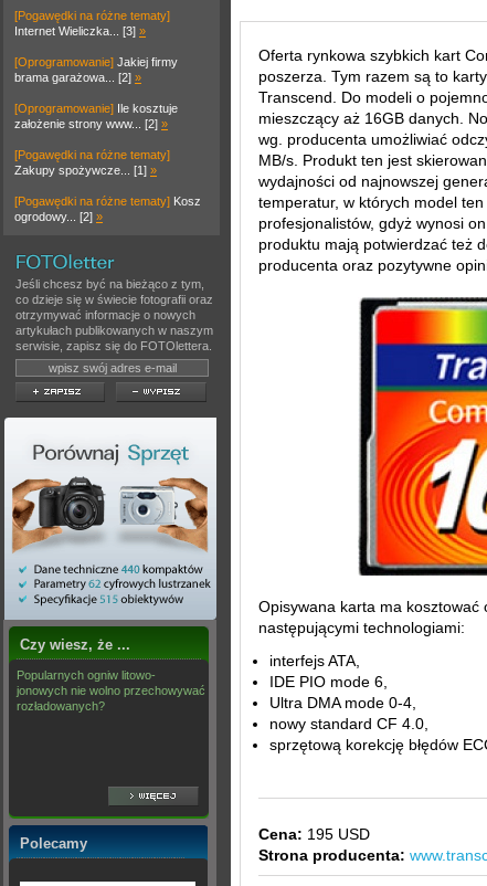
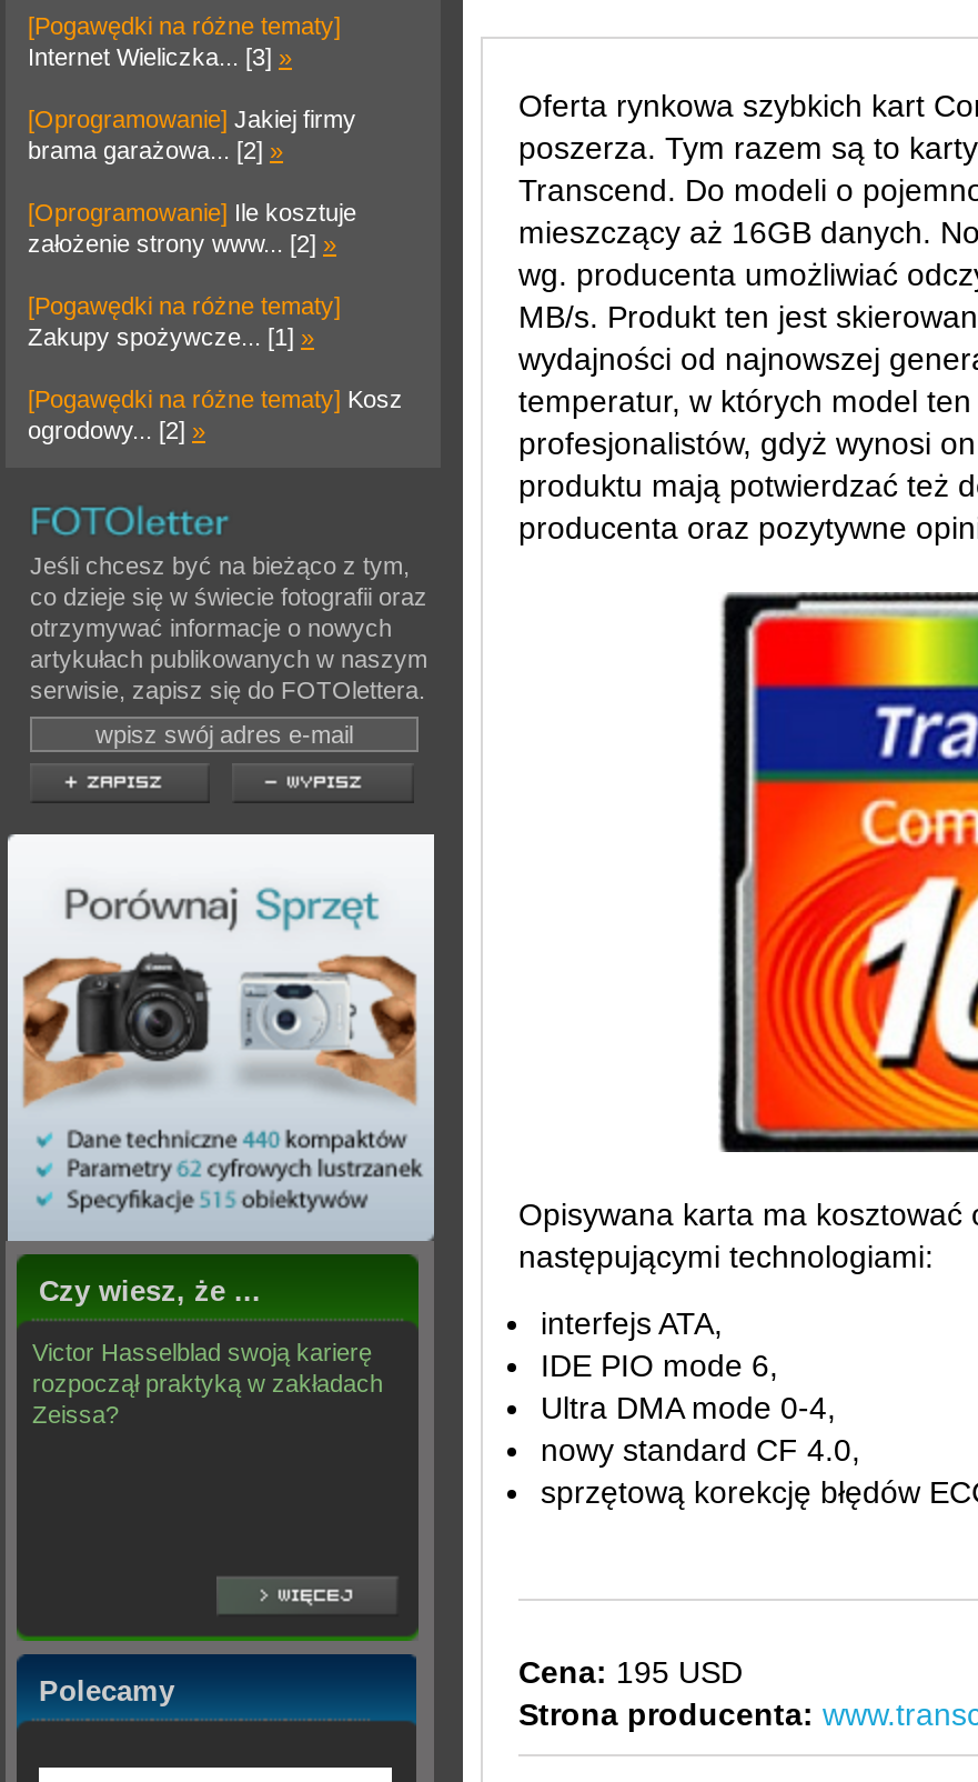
- Popularnych ogniw litowo-
- jonowych nie wolno przechowywać
- rozładowanych?
+ Victor Hasselblad swoją karierę
+ rozpoczął praktyką w zakładach
+ Zeissa?
